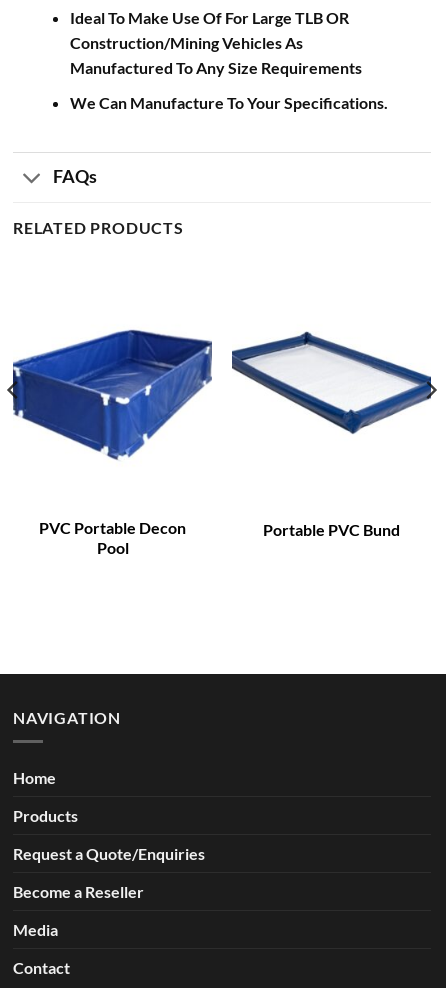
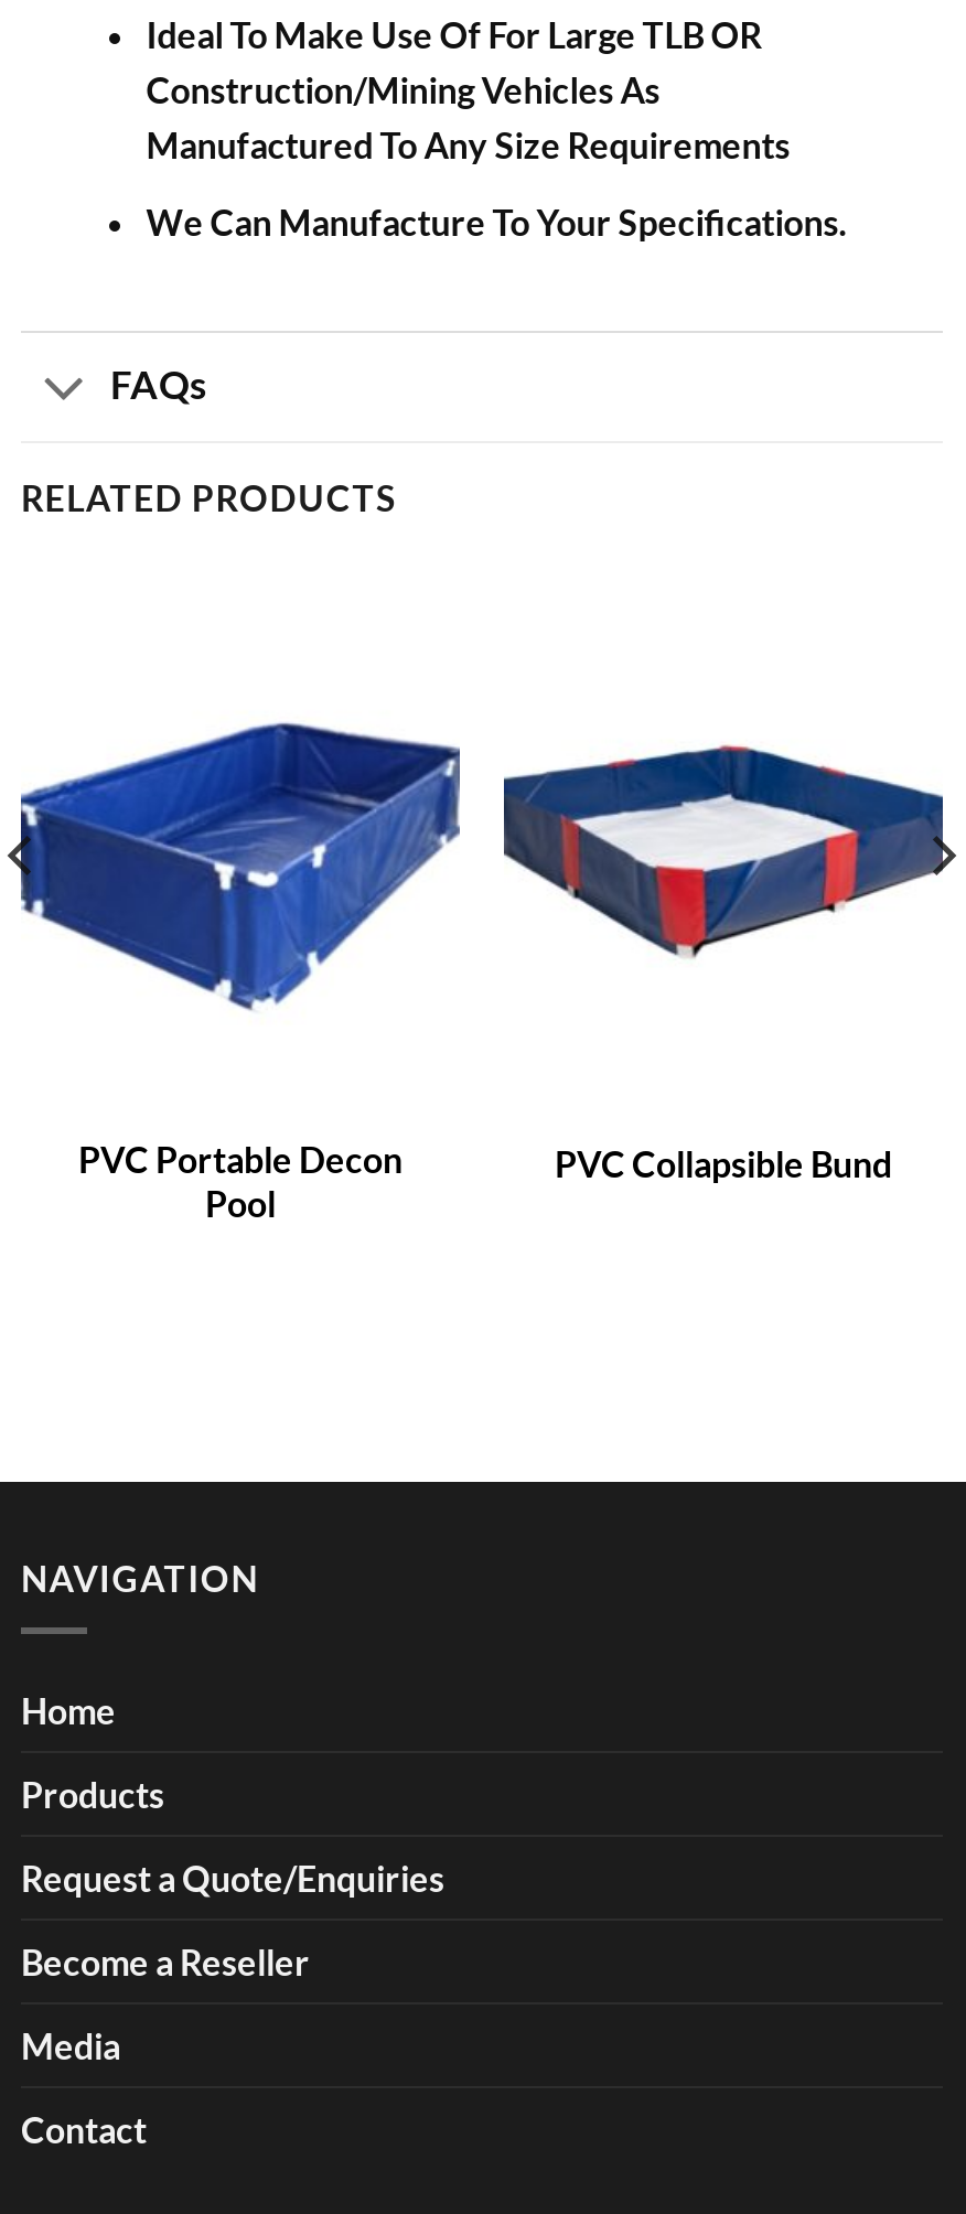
- [image]
+ [image]

- Portable PVC Bund
+ PVC Collapsible Bund
